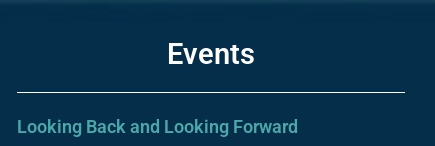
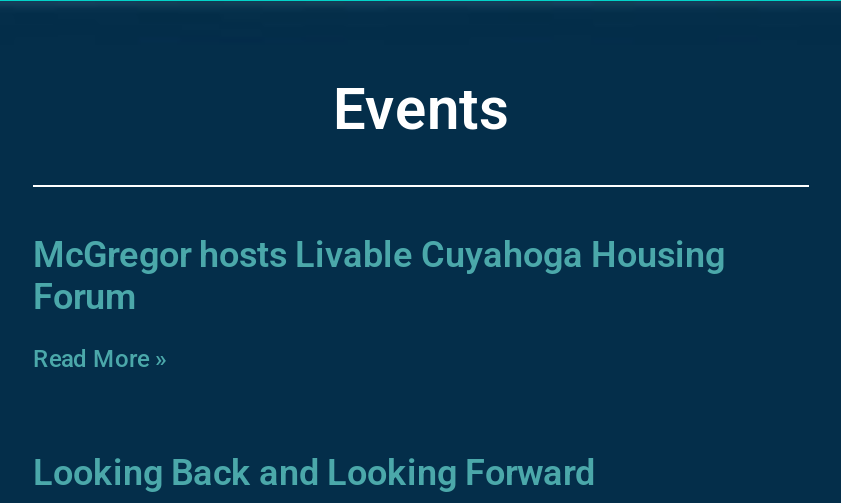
+ McGregor hosts Livable Cuyahoga Housing
+ Forum
+ Read More »
